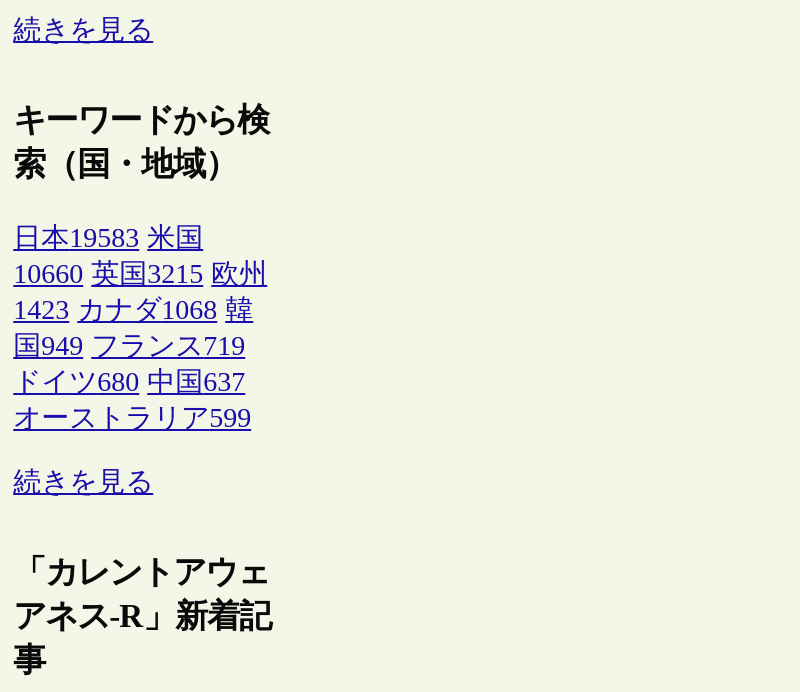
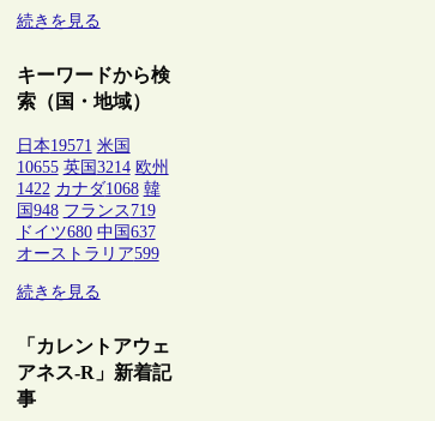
- 日本19583 米国
+ 日本19571 米国

- 10660 英国3215 欧州
+ 10655 英国3214 欧州

- 1423 カナダ1068 韓
+ 1422 カナダ1068 韓

- 国949 フランス719
+ 国948 フランス719
